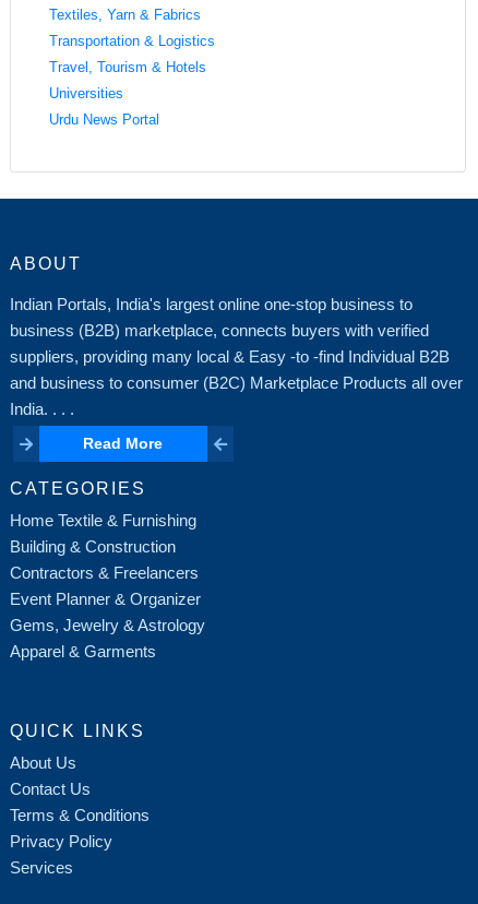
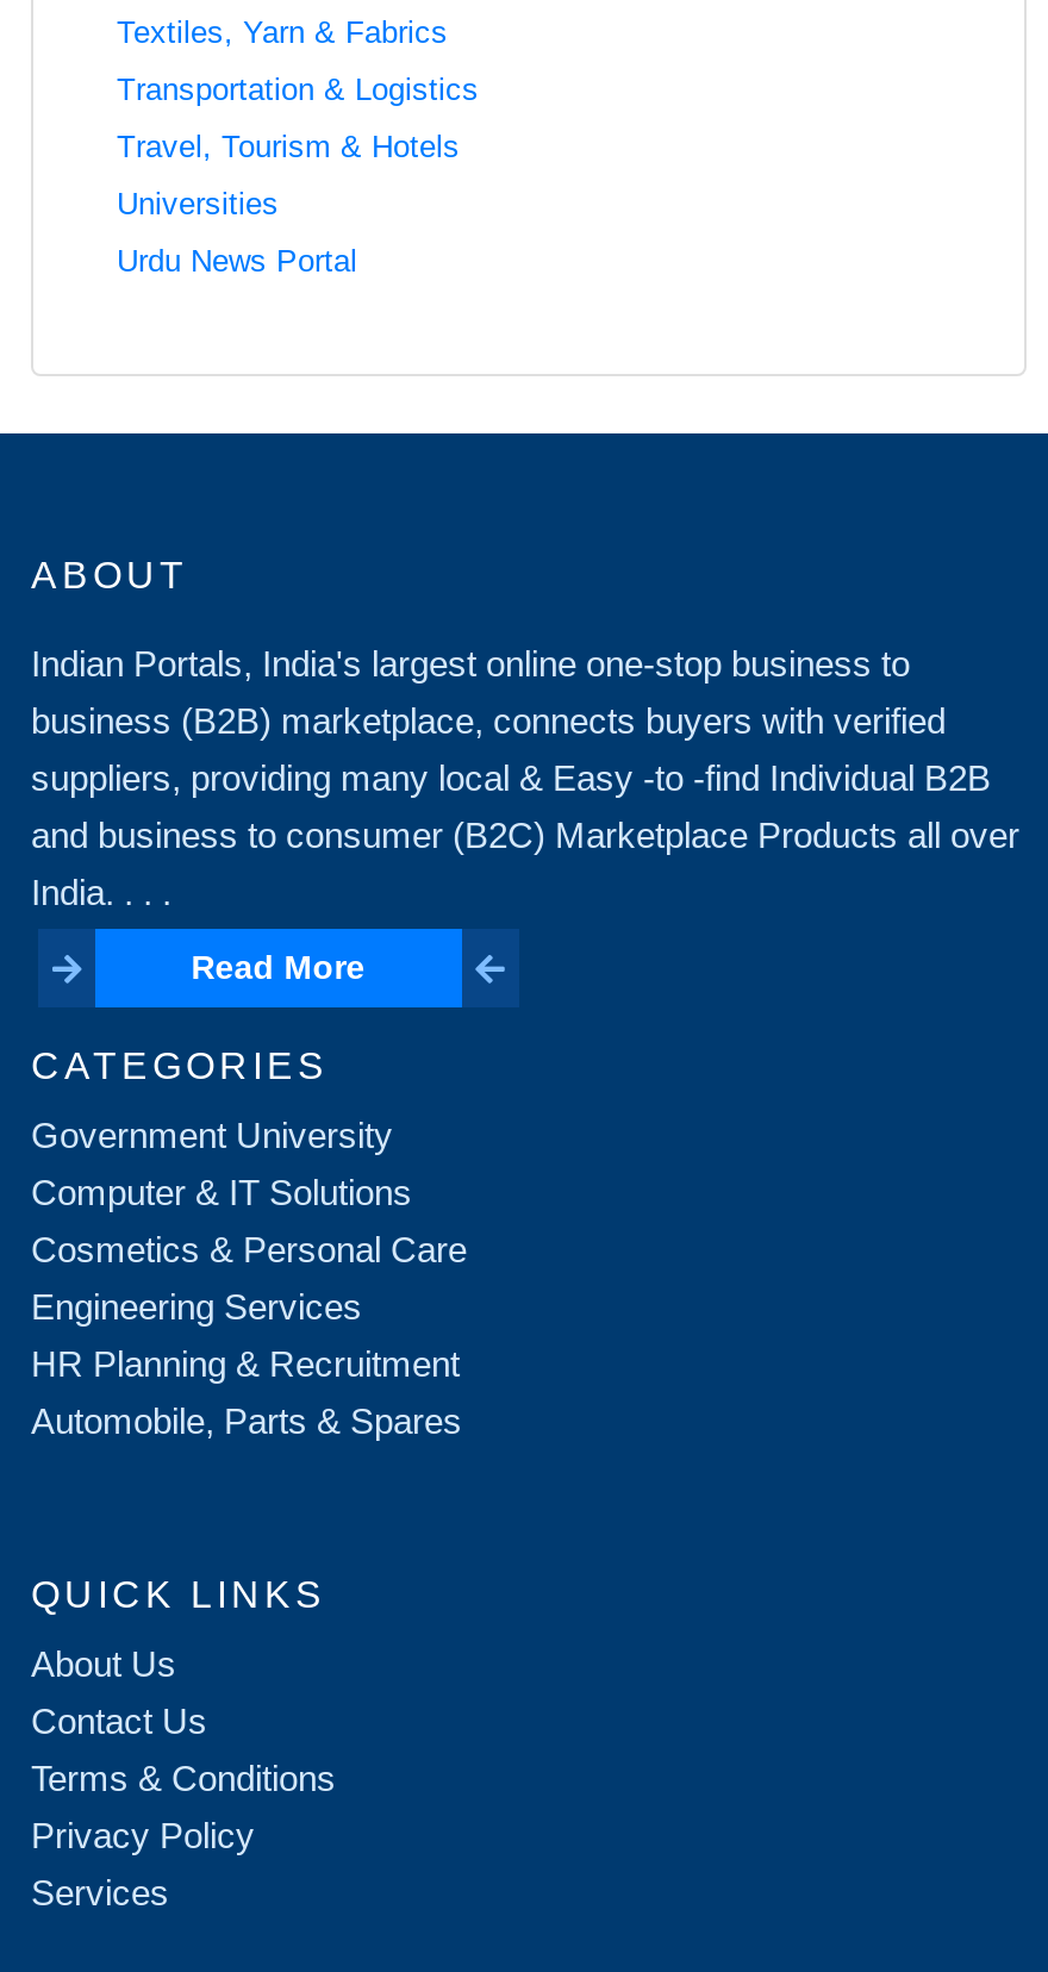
- Home Textile & Furnishing
- Building & Construction
- Contractors & Freelancers
- Event Planner & Organizer
- Gems, Jewelry & Astrology
- Apparel & Garments
+ Government University
+ Computer & IT Solutions
+ Cosmetics & Personal Care
+ Engineering Services
+ HR Planning & Recruitment
+ Automobile, Parts & Spares
